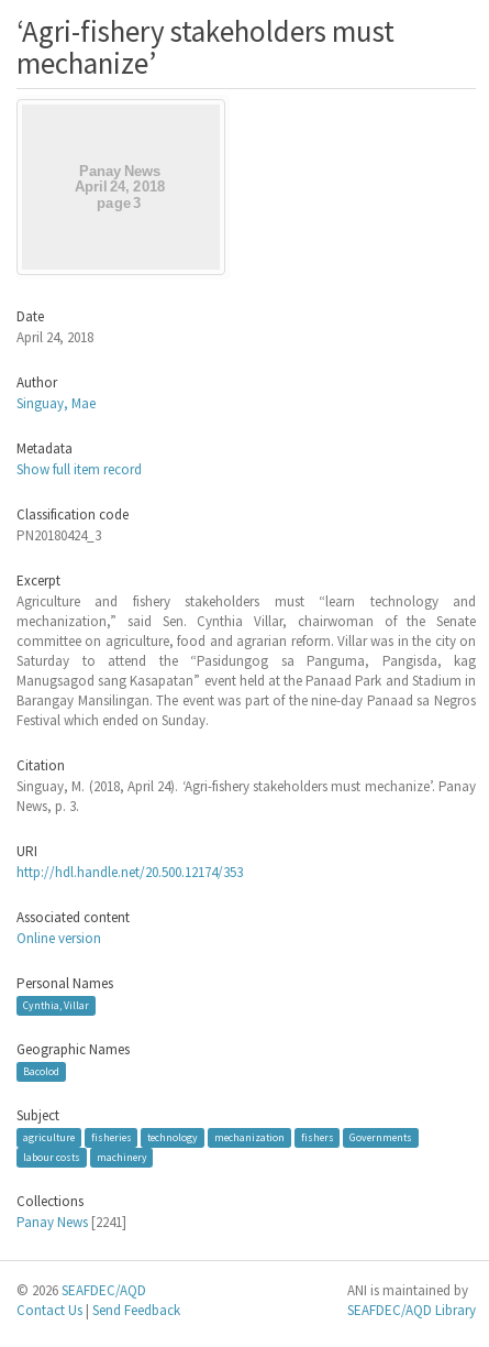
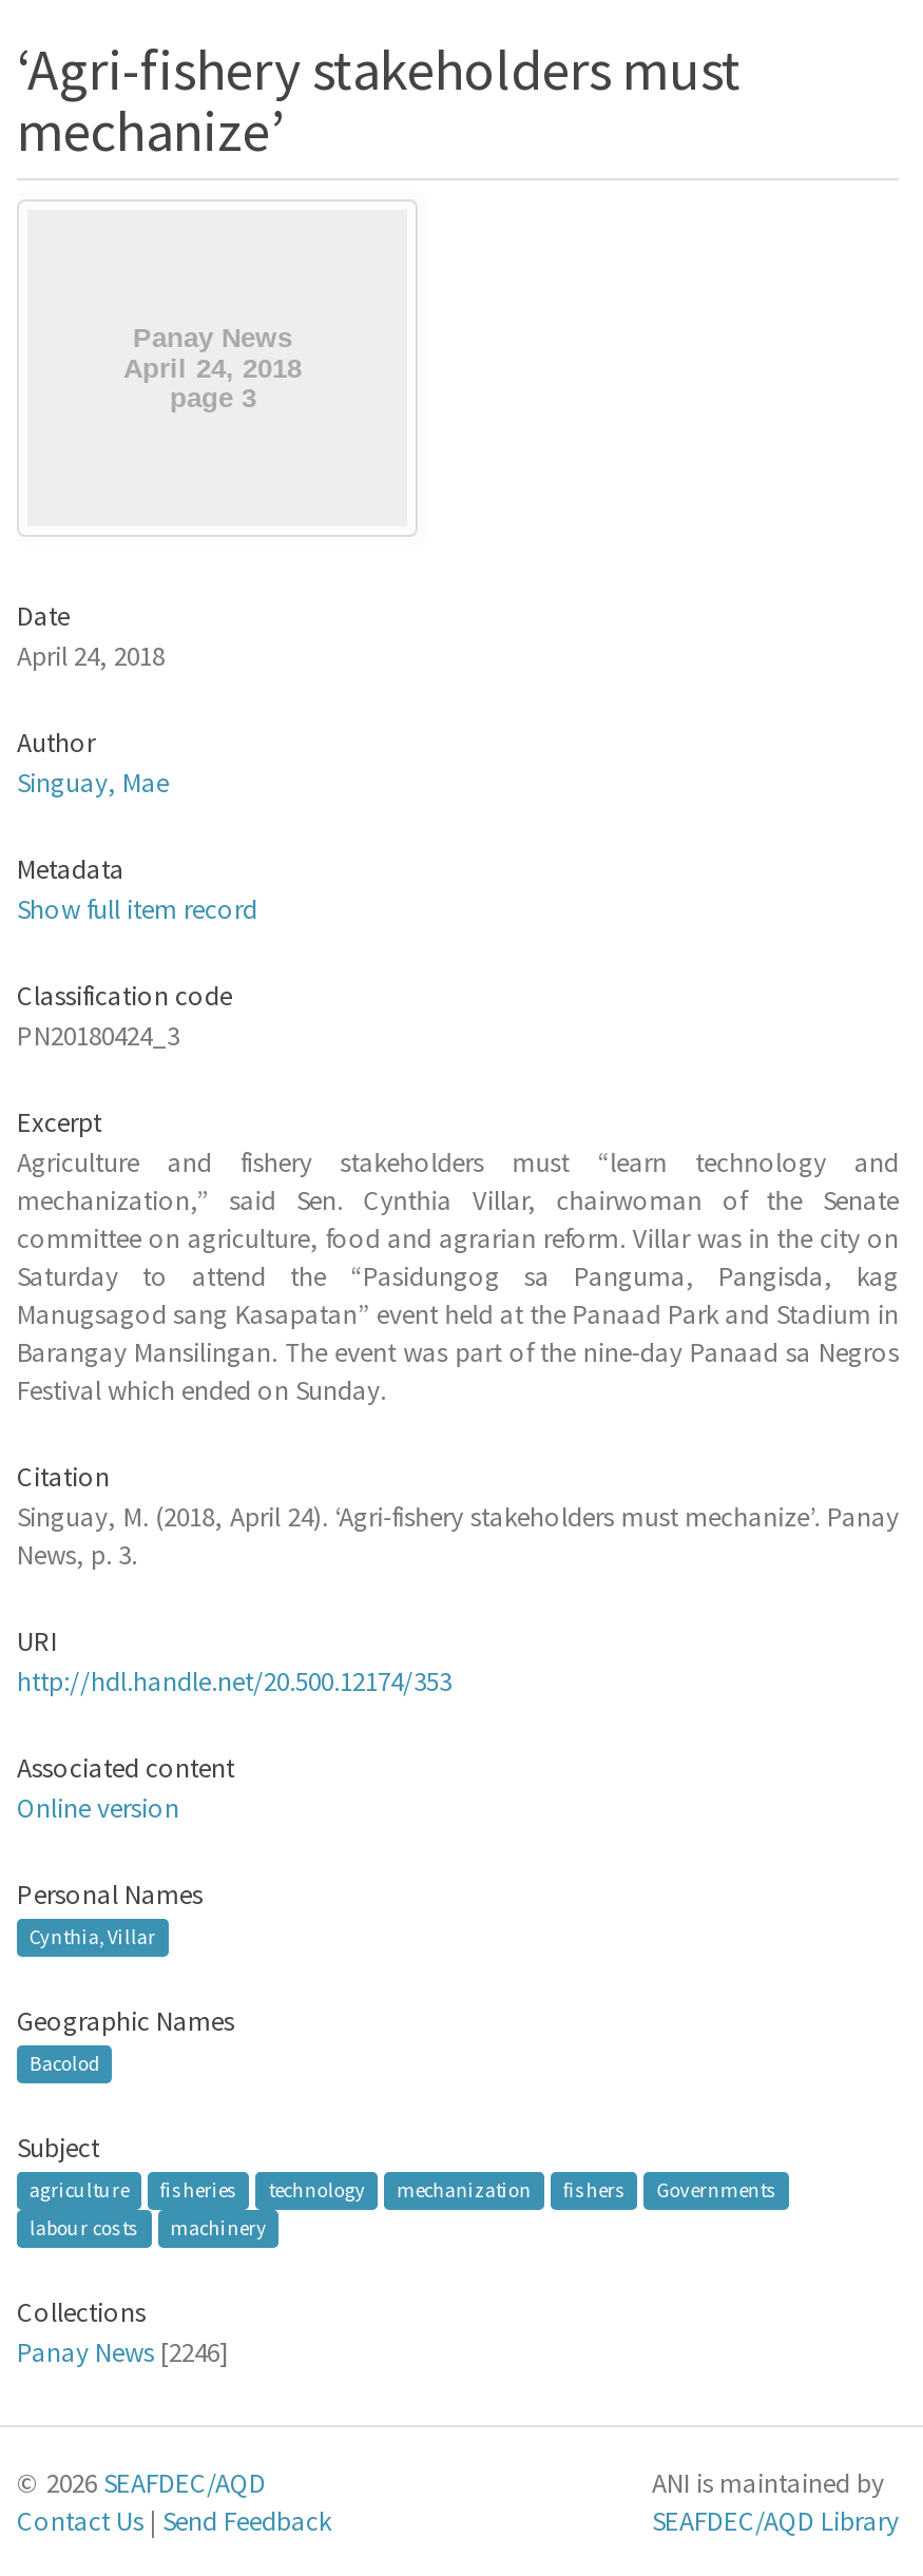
- Panay News [2241]
+ Panay News [2246]
